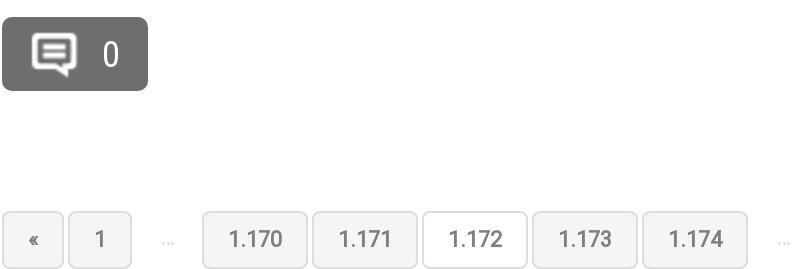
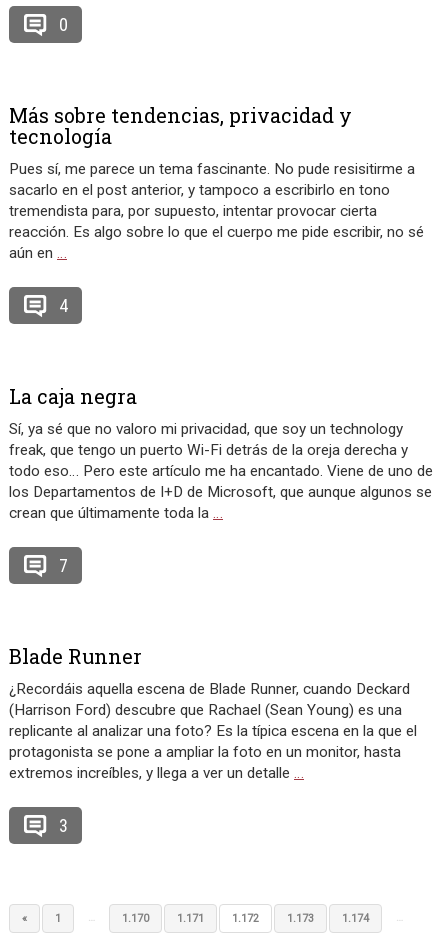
+ Más sobre tendencias, privacidad y
+ tecnología
+ Pues sí, me parece un tema fascinante. No pude resisitirme a
+ sacarlo en el post anterior, y tampoco a escribirlo en tono
+ tremendista para, por supuesto, intentar provocar cierta
+ reacción. Es algo sobre lo que el cuerpo me pide escribir, no sé
+ aún en …
+ 4

+ La caja negra
+ Sí, ya sé que no valoro mi privacidad, que soy un technology
+ freak, que tengo un puerto Wi-Fi detrás de la oreja derecha y
+ todo eso… Pero este artículo me ha encantado. Viene de uno de
+ los Departamentos de I+D de Microsoft, que aunque algunos se
+ crean que últimamente toda la …
+ 7

+ Blade Runner
+ ¿Recordáis aquella escena de Blade Runner, cuando Deckard
+ (Harrison Ford) descubre que Rachael (Sean Young) es una
+ replicante al analizar una foto? Es la típica escena en la que el
+ protagonista se pone a ampliar la foto en un monitor, hasta
+ extremos increíbles, y llega a ver un detalle …
+ 3
